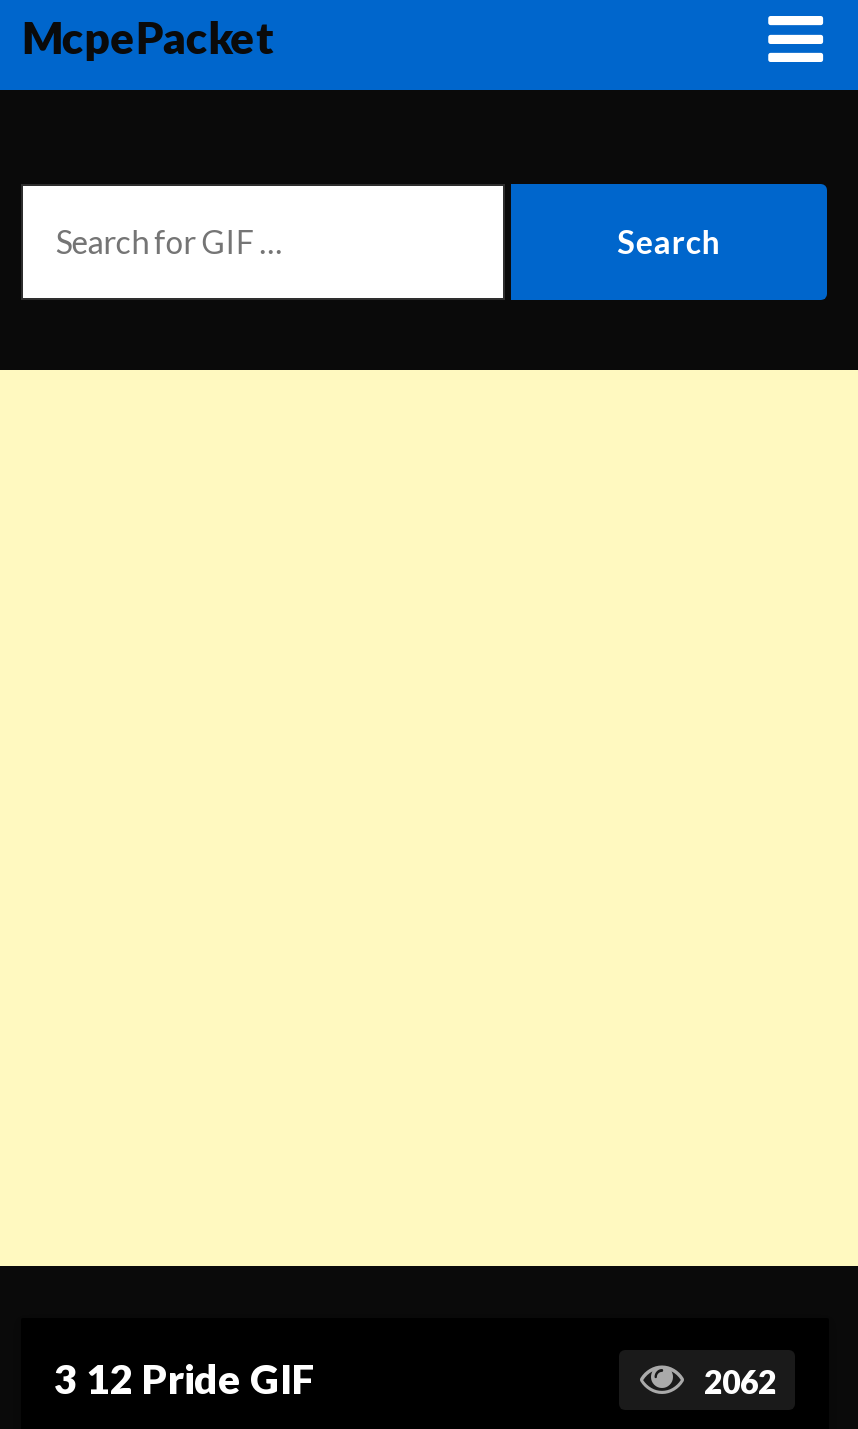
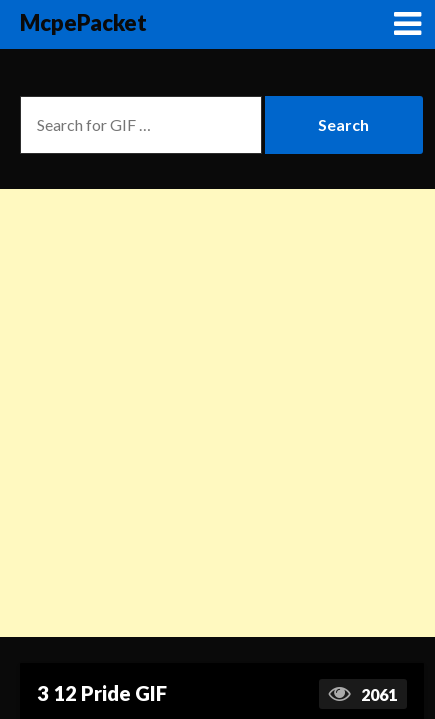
- 2062
+ 2061
